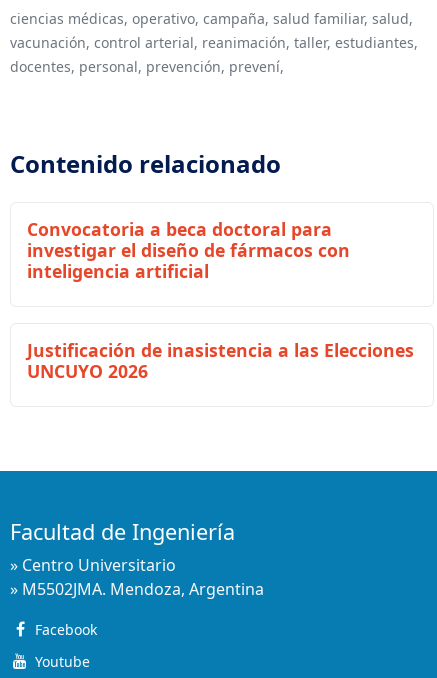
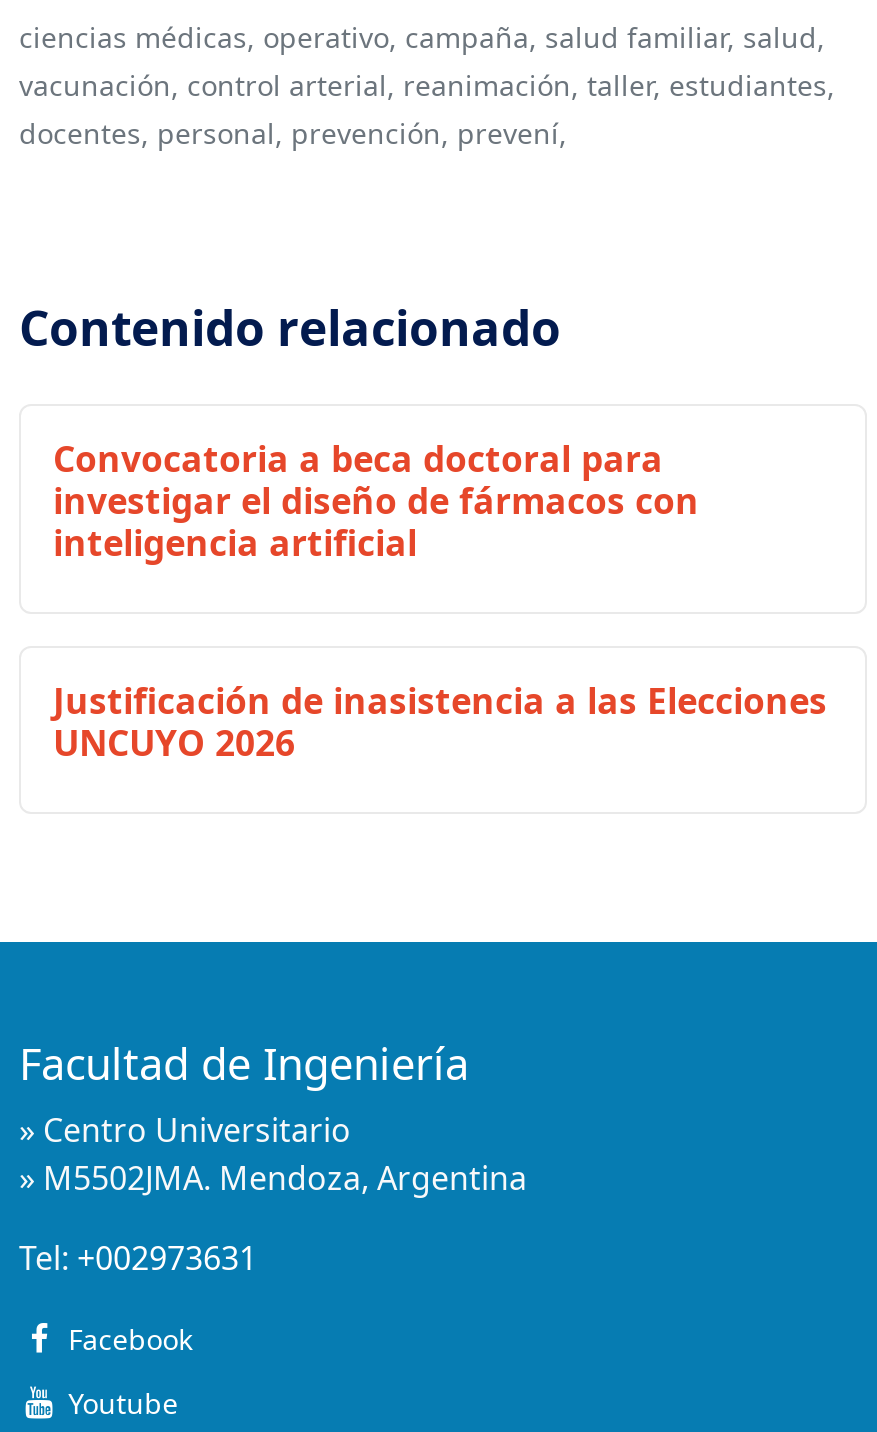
+ Tel: +002973631
